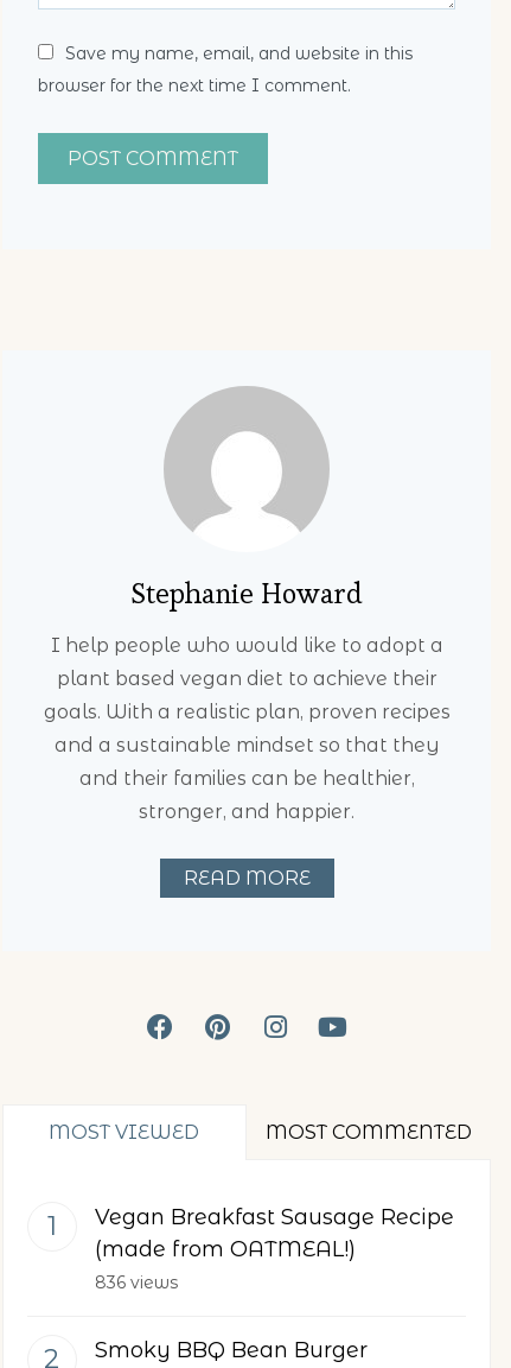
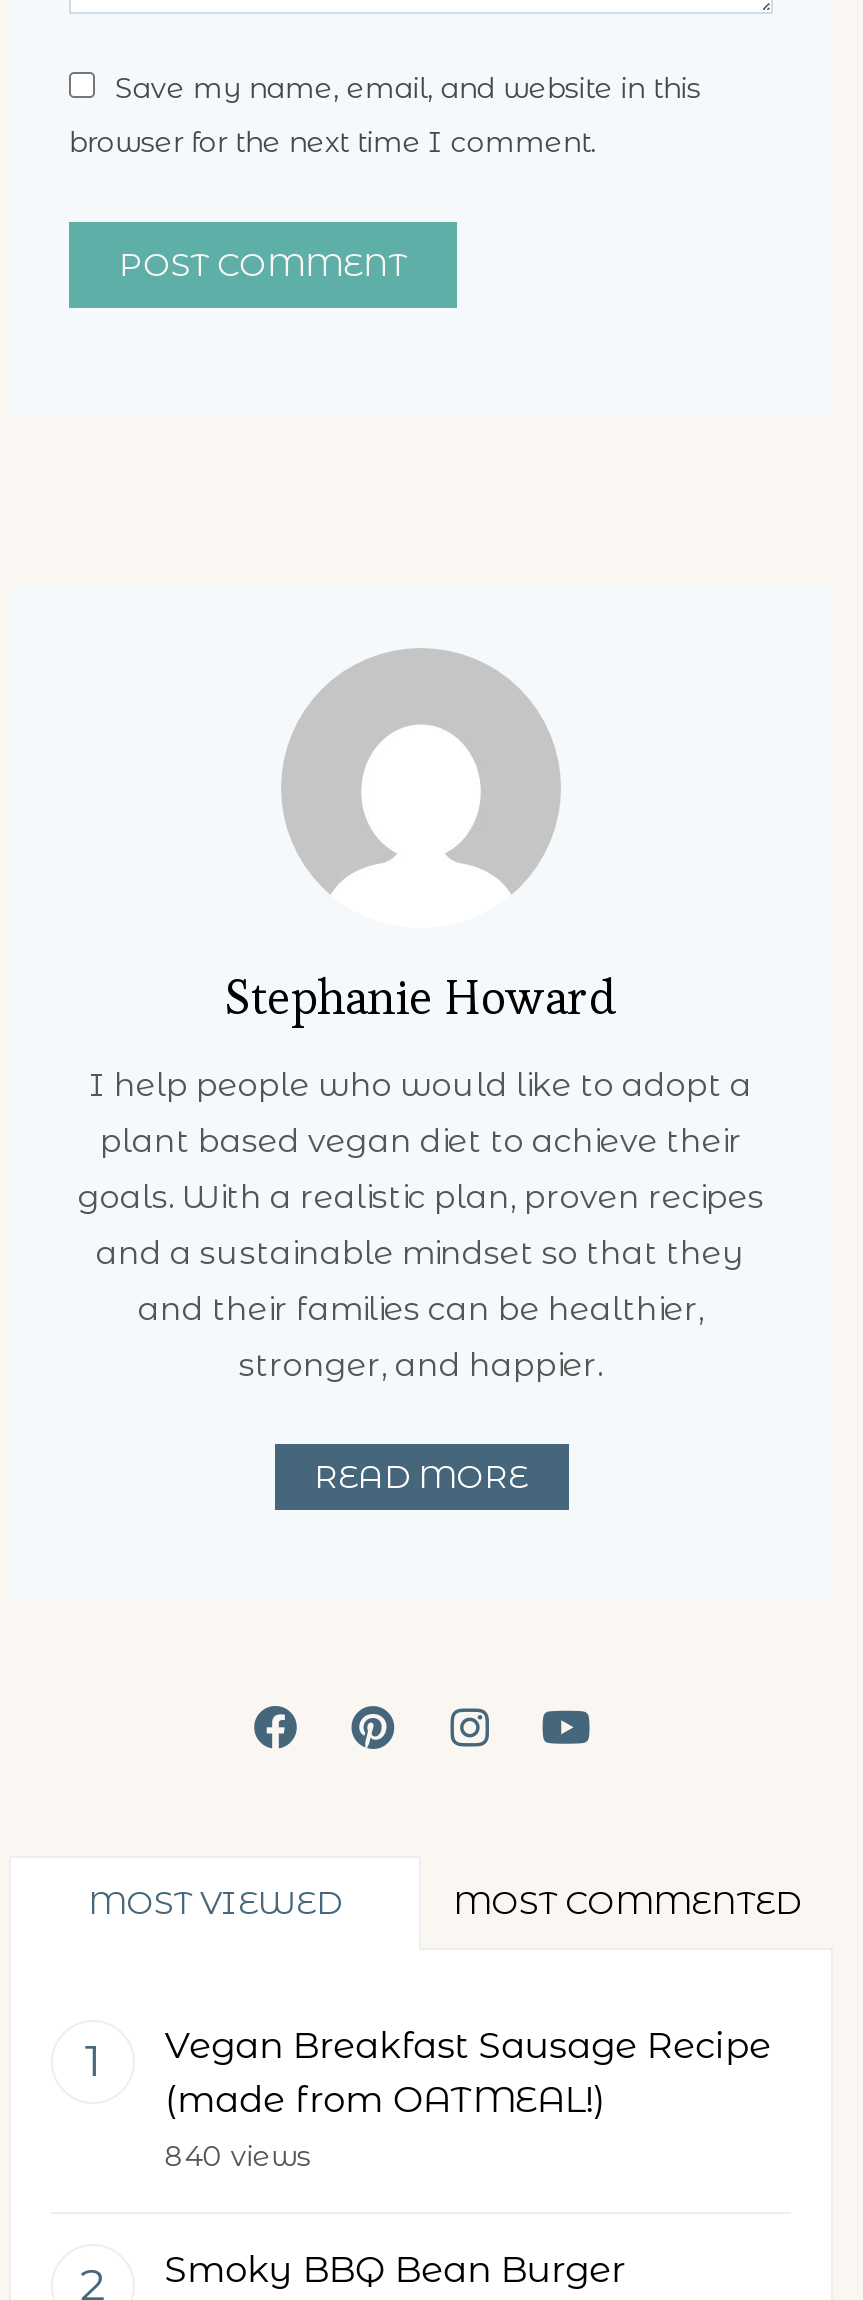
- 836 views
+ 840 views
